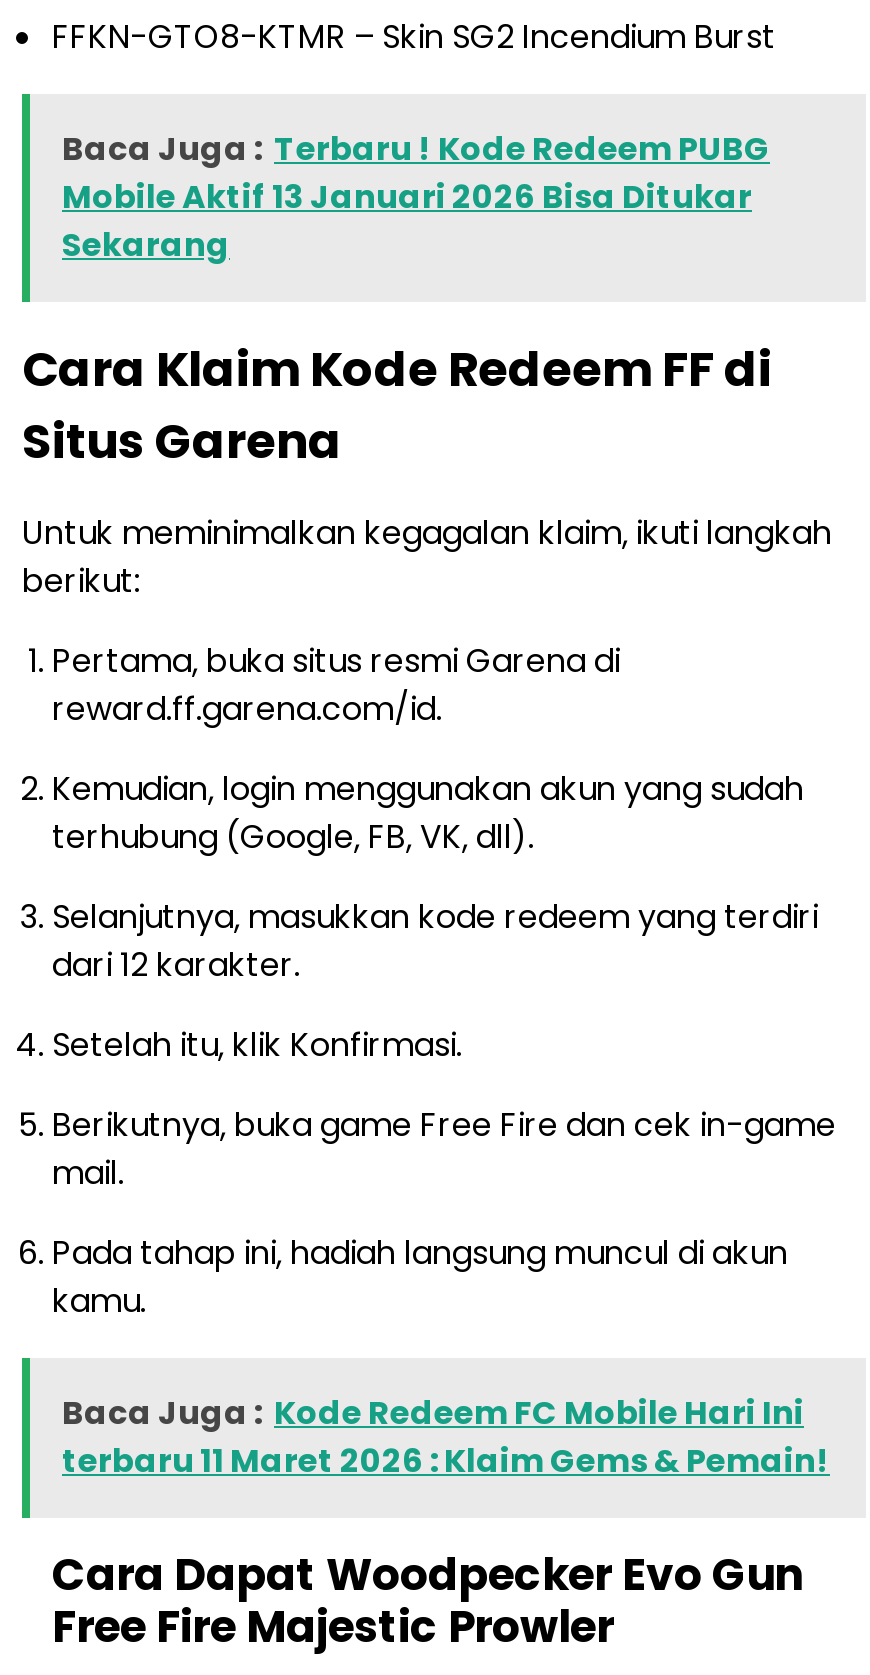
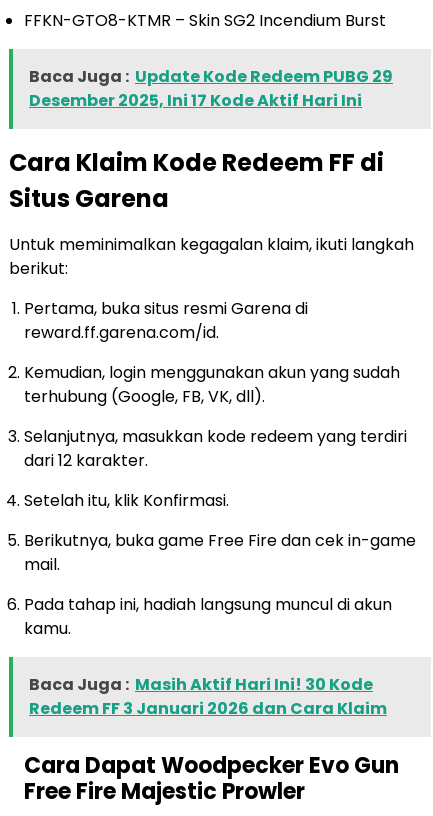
- Baca Juga : Terbaru ! Kode Redeem PUBG
- Mobile Aktif 13 Januari 2026 Bisa Ditukar
- Sekarang
+ Baca Juga : Update Kode Redeem PUBG 29
+ Desember 2025, Ini 17 Kode Aktif Hari Ini

- Baca Juga : Kode Redeem FC Mobile Hari Ini
- terbaru 11 Maret 2026 : Klaim Gems & Pemain!
+ Baca Juga : Masih Aktif Hari Ini! 30 Kode
+ Redeem FF 3 Januari 2026 dan Cara Klaim
